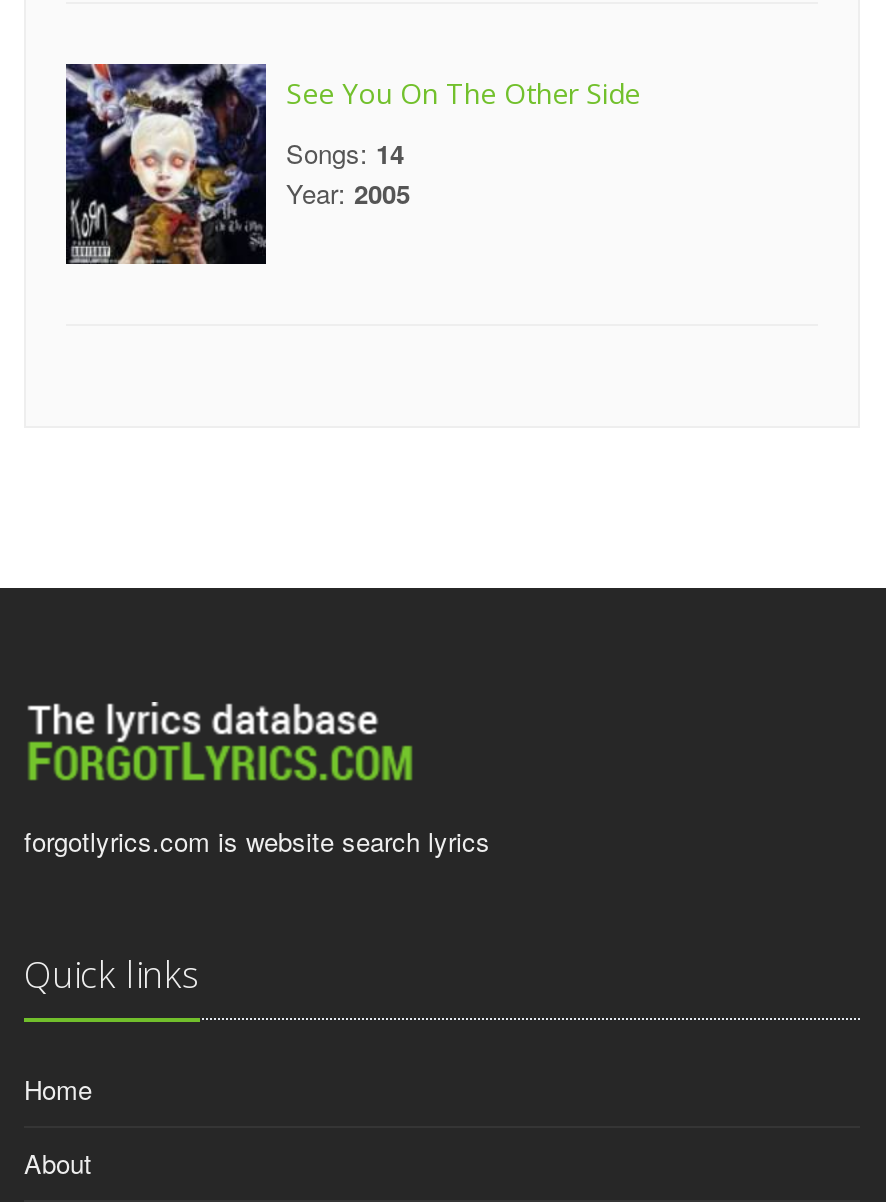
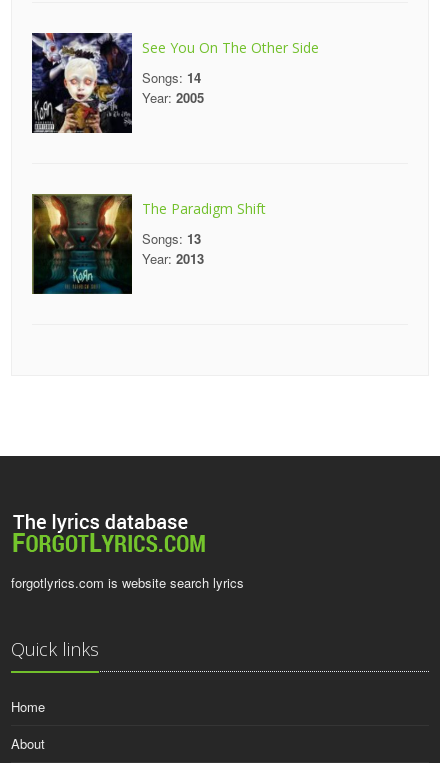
+ [image]
+ The Paradigm Shift
+ Songs: 13
+ Year: 2013
